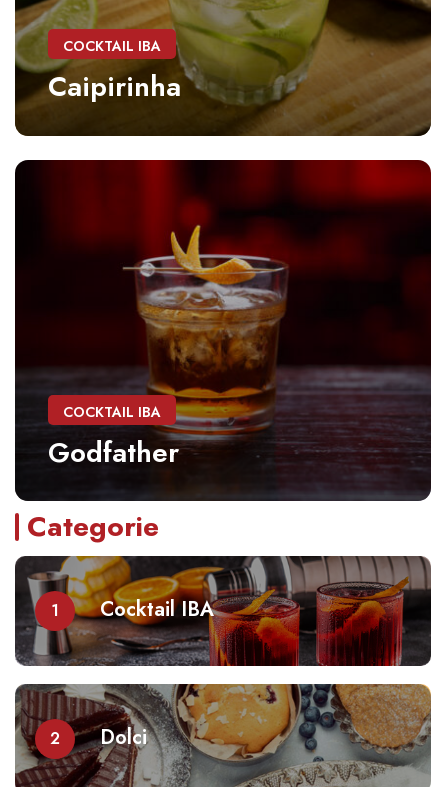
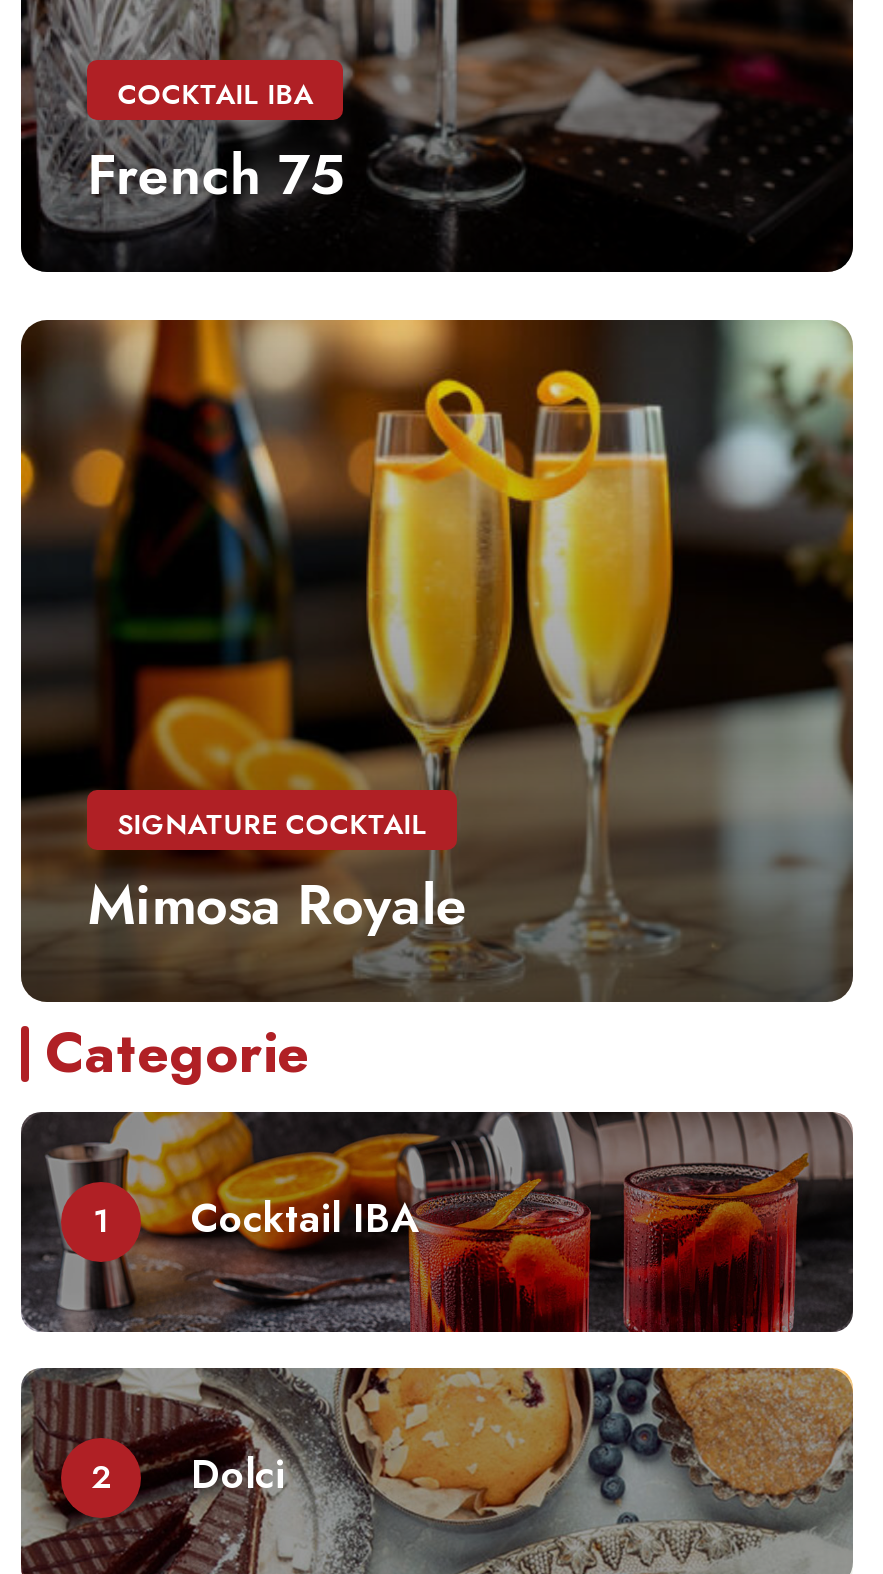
- Caipirinha
+ French 75

- [image]
- COCKTAIL IBA
- Godfather
+ [image]
+ SIGNATURE COCKTAIL
+ Mimosa Royale
